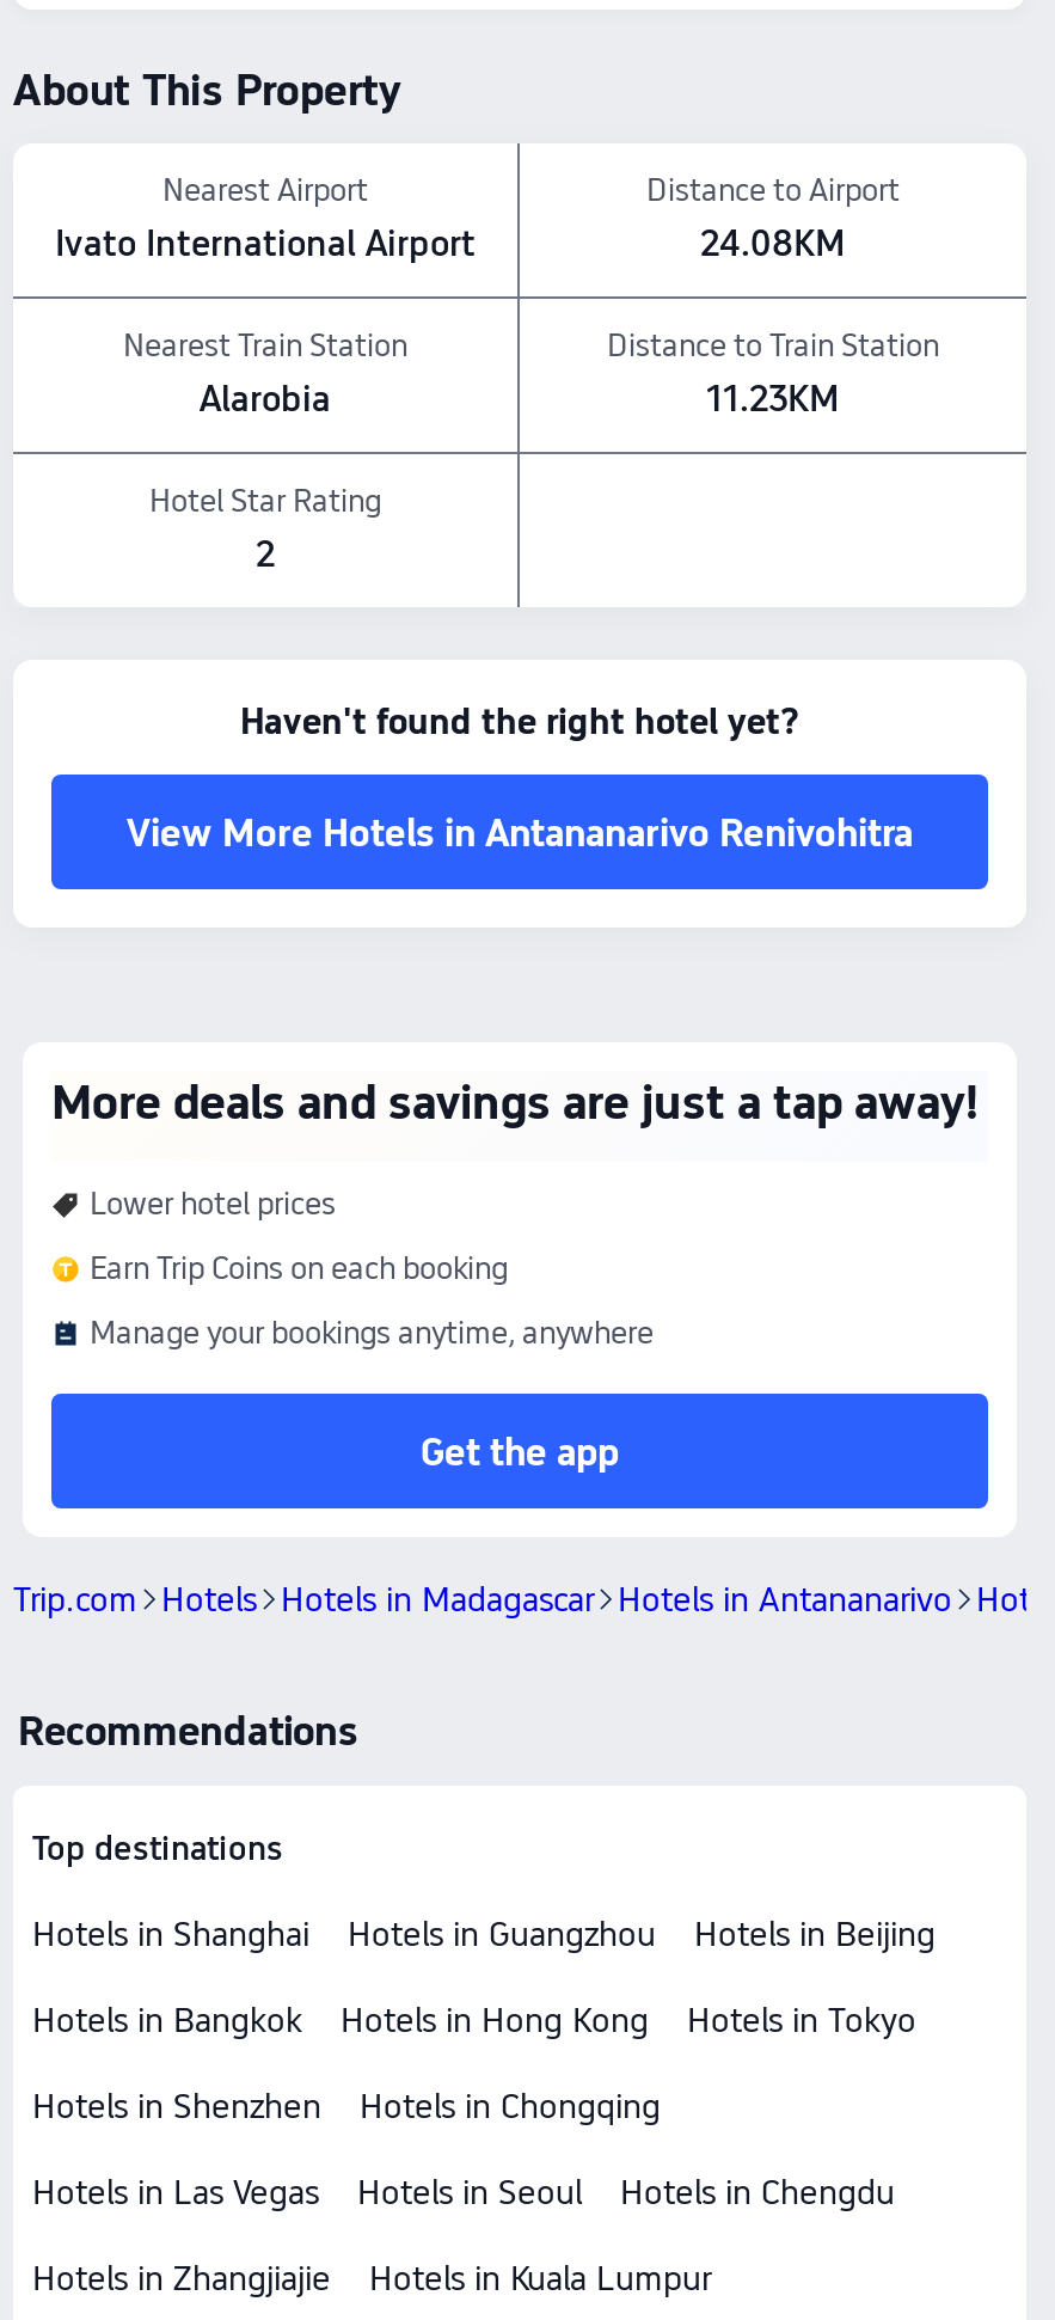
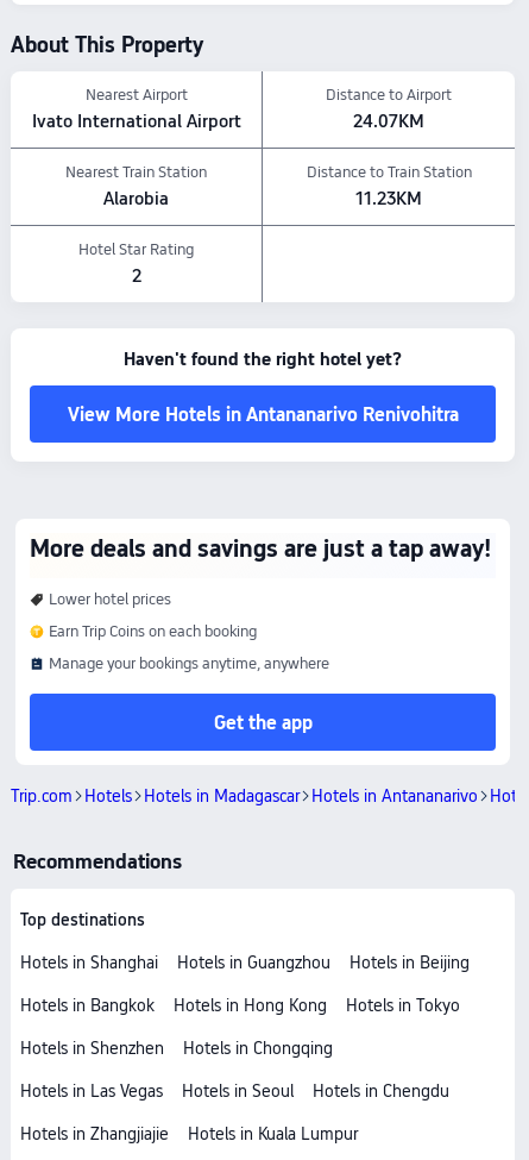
- 24.08KM
+ 24.07KM
